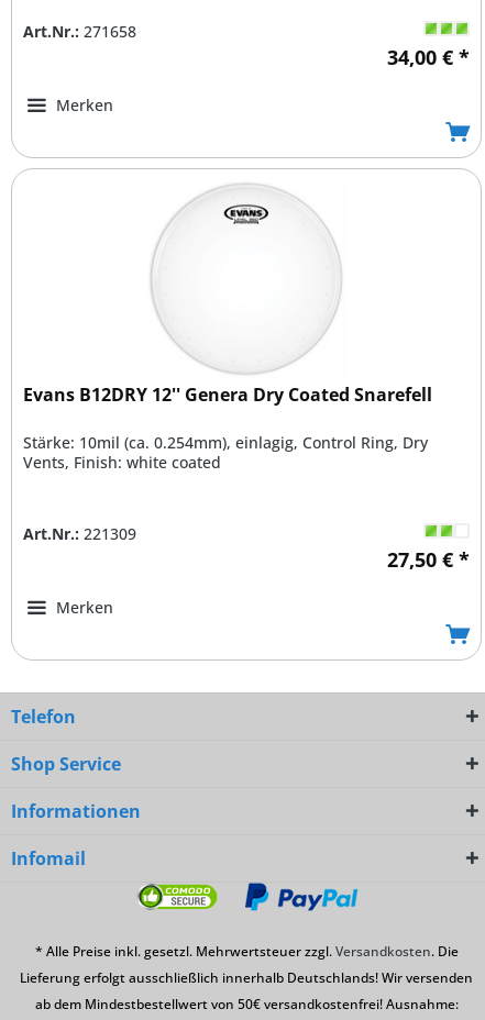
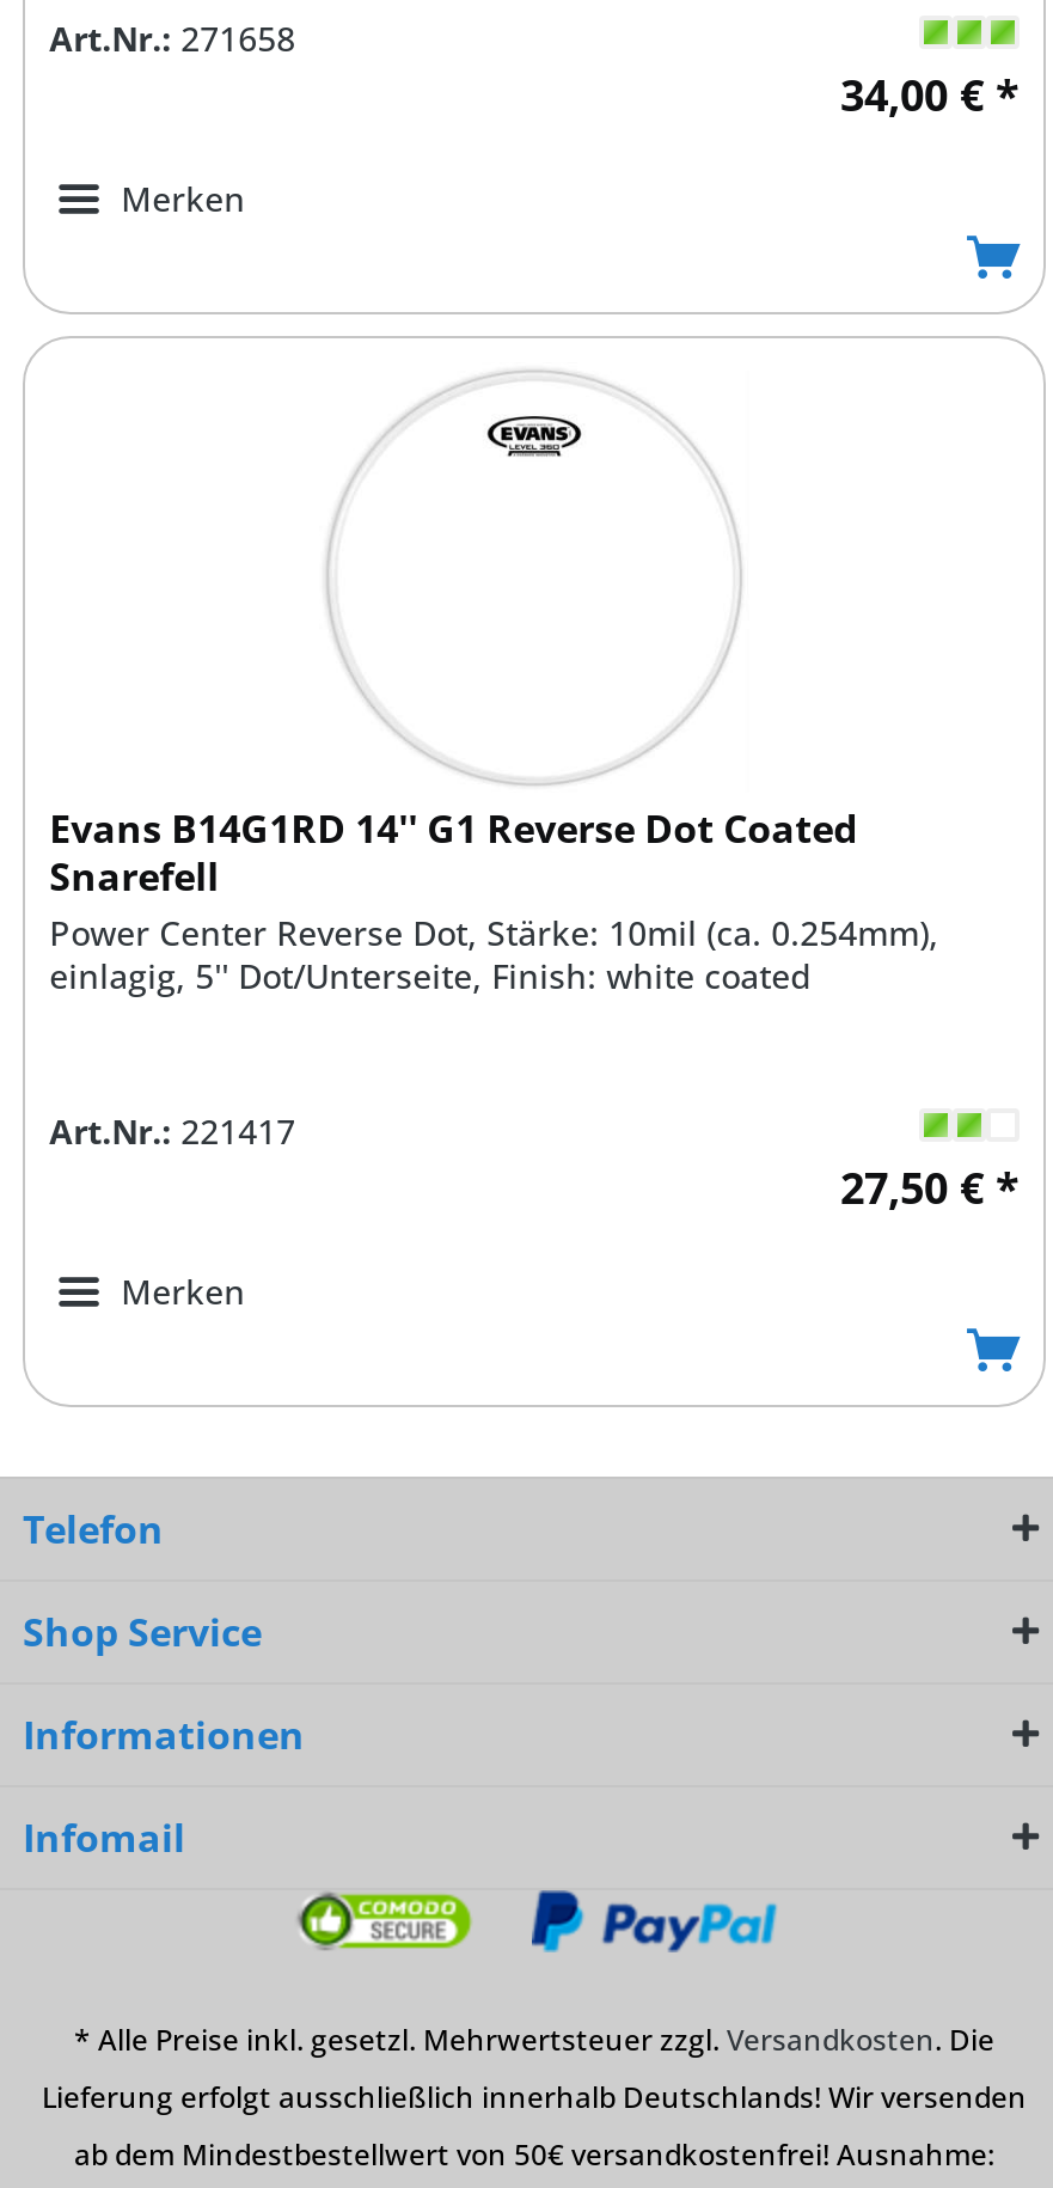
- Evans B12DRY 12'' Genera Dry Coated Snarefell
- Stärke: 10mil (ca. 0.254mm), einlagig, Control Ring, Dry
- Vents, Finish: white coated
- Art.Nr.: 221309
+ Evans B14G1RD 14'' G1 Reverse Dot Coated
+ Snarefell
+ Power Center Reverse Dot, Stärke: 10mil (ca. 0.254mm),
+ einlagig, 5'' Dot/Unterseite, Finish: white coated
+ Art.Nr.: 221417
